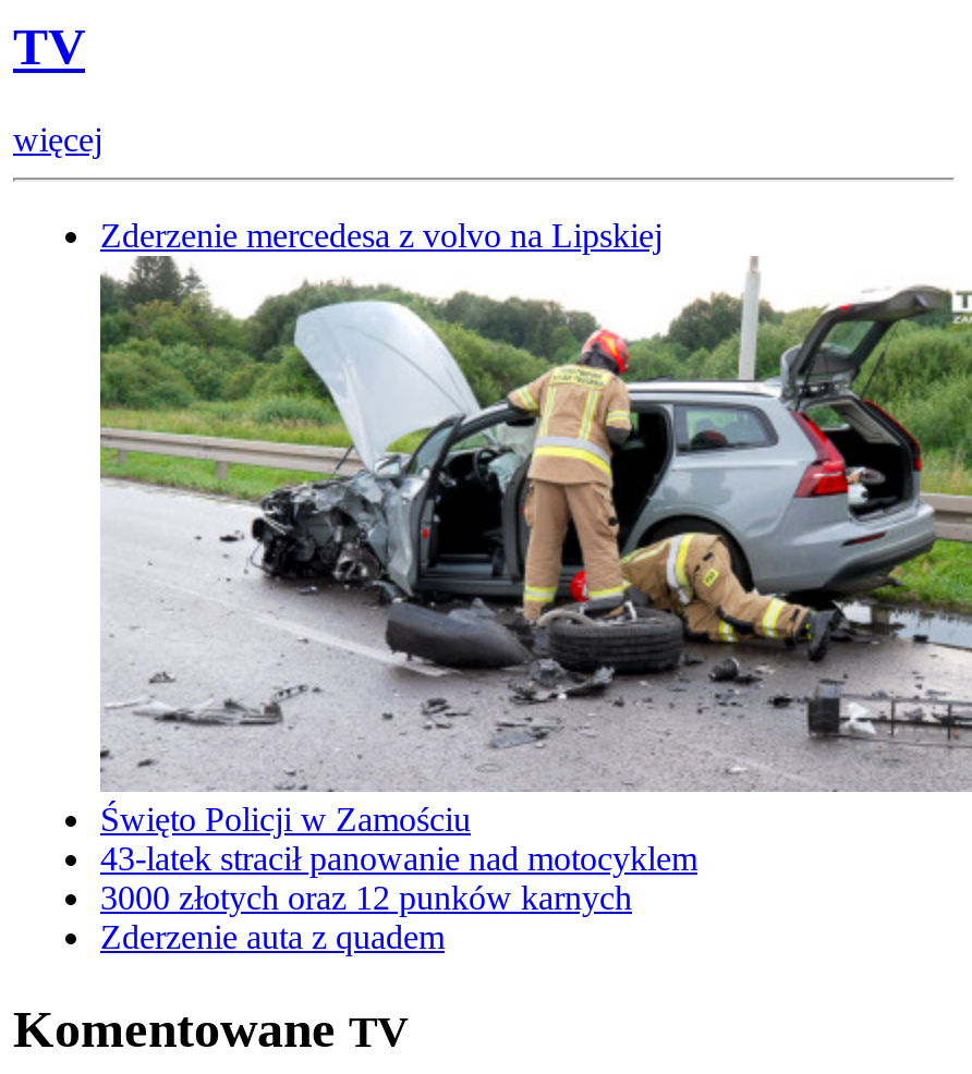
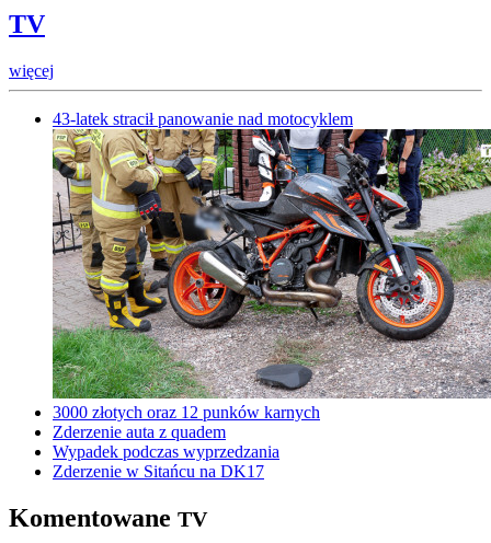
- Zderzenie mercedesa z volvo na Lipskiej

- [image]
+ [image]

- Święto Policji w Zamościu

moved up: 43-latek stracił panowanie nad motocyklem

moved up: 3000 złotych oraz 12 punków karnych | Zderzenie auta z quadem

+ Wypadek podczas wyprzedzania
+ Zderzenie w Sitańcu na DK17
